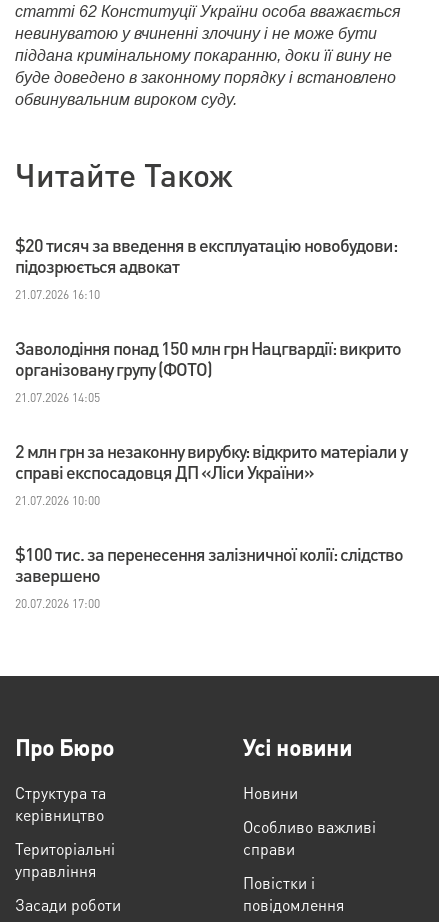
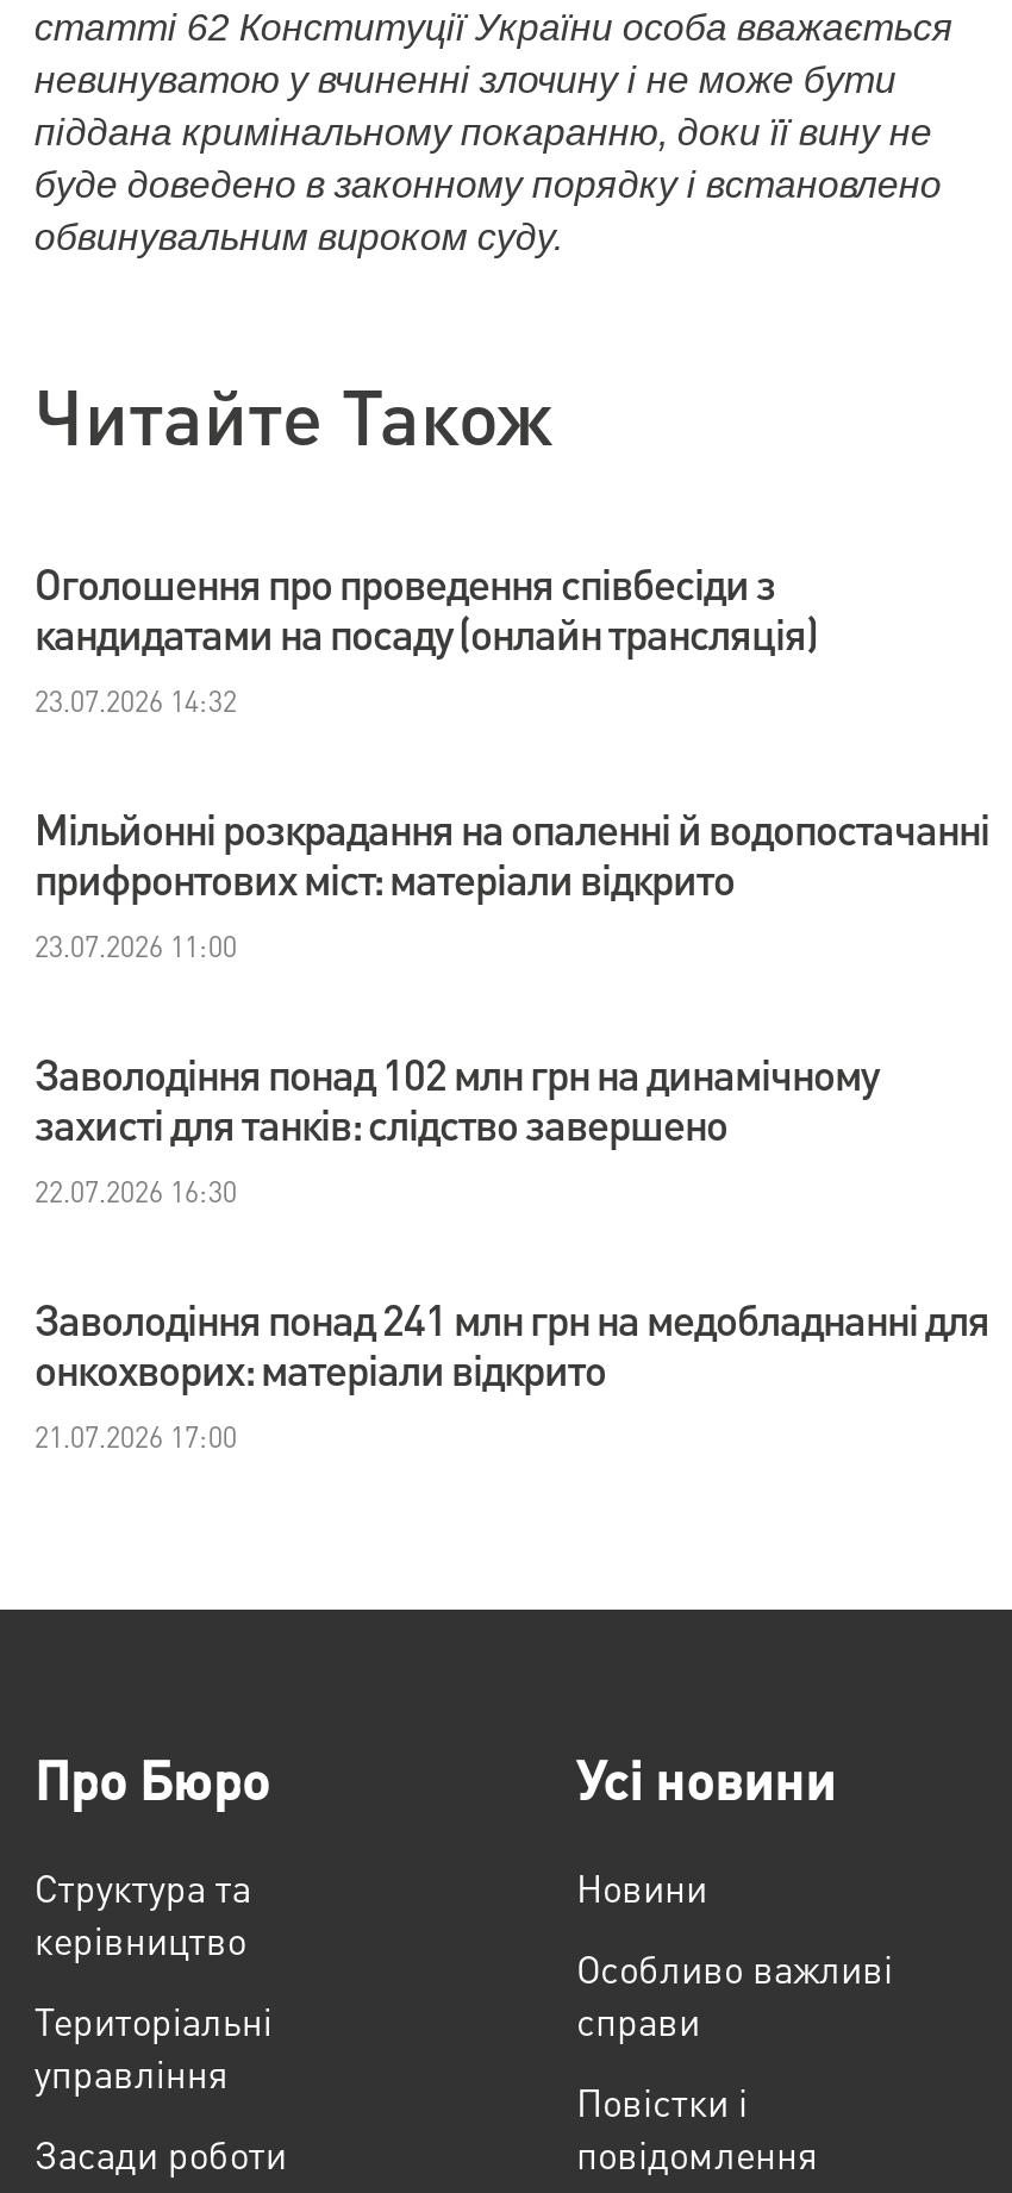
- $20 тисяч за введення в експлуатацію новобудови:
- підозрюється адвокат
- 21.07.2026 16:10
+ Оголошення про проведення співбесіди з
+ кандидатами на посаду (онлайн трансляція)
+ 23.07.2026 14:32

- Заволодіння понад 150 млн грн Нацгвардії: викрито
- організовану групу (ФОТО)
- 21.07.2026 14:05
+ Мільйонні розкрадання на опаленні й водопостачанні
+ прифронтових міст: матеріали відкрито
+ 23.07.2026 11:00

- 2 млн грн за незаконну вирубку: відкрито матеріали у
- справі експосадовця ДП «Ліси України»
- 21.07.2026 10:00
+ Заволодіння понад 102 млн грн на динамічному
+ захисті для танків: слідство завершено
+ 22.07.2026 16:30

- $100 тис. за перенесення залізничної колії: слідство
- завершено
- 20.07.2026 17:00
+ Заволодіння понад 241 млн грн на медобладнанні для
+ онкохворих: матеріали відкрито
+ 21.07.2026 17:00
